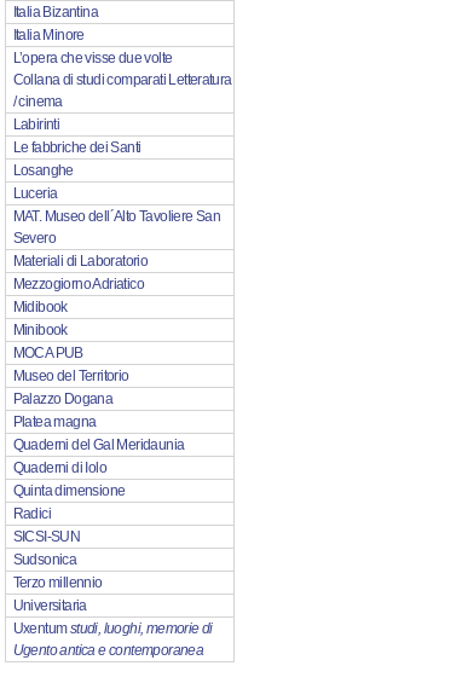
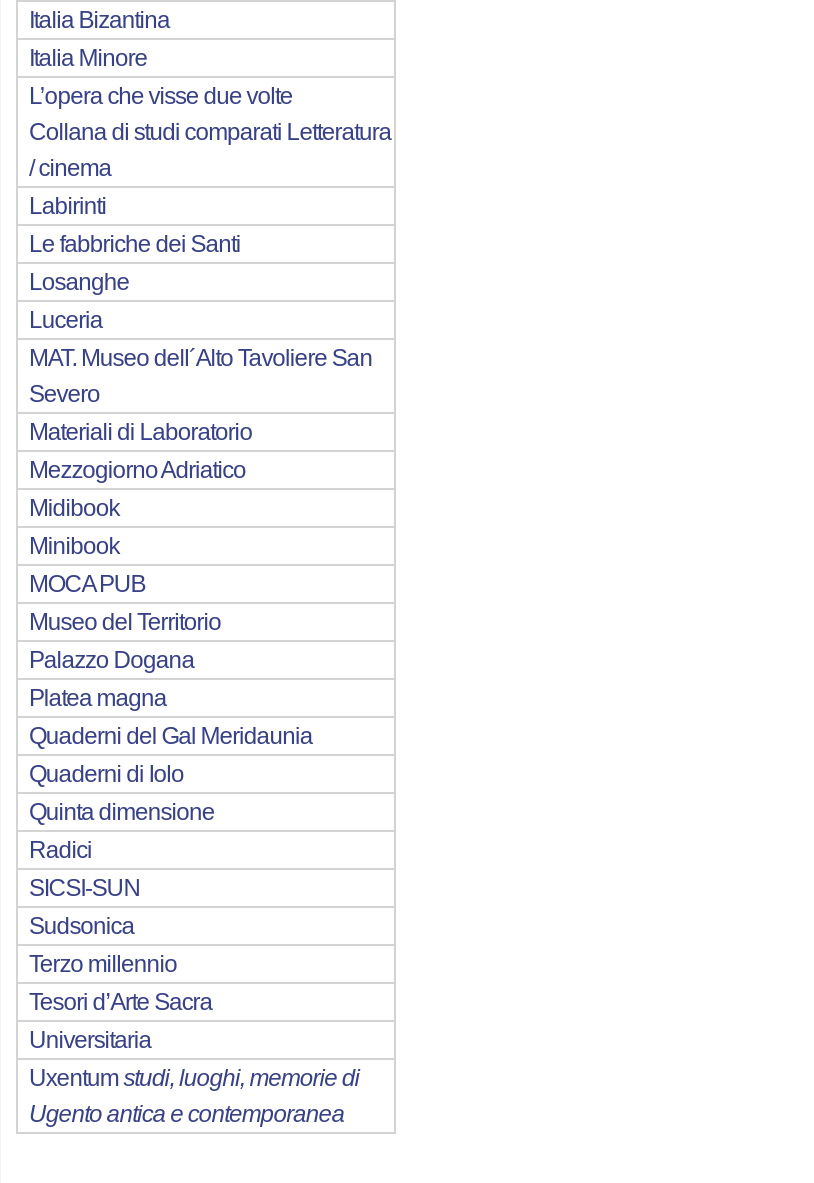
+ Tesori d’Arte Sacra
